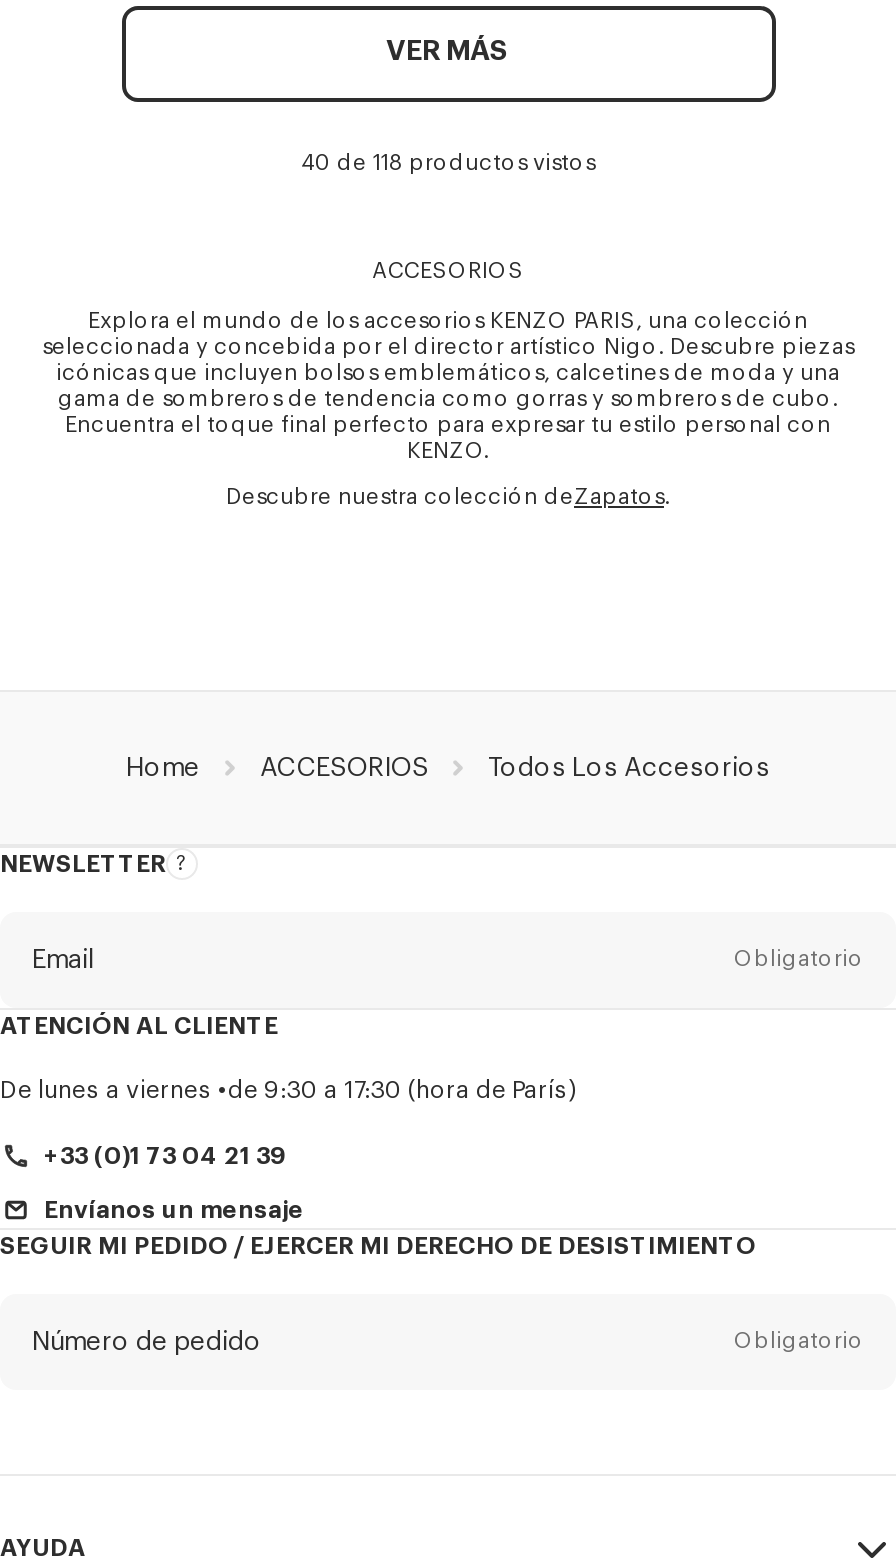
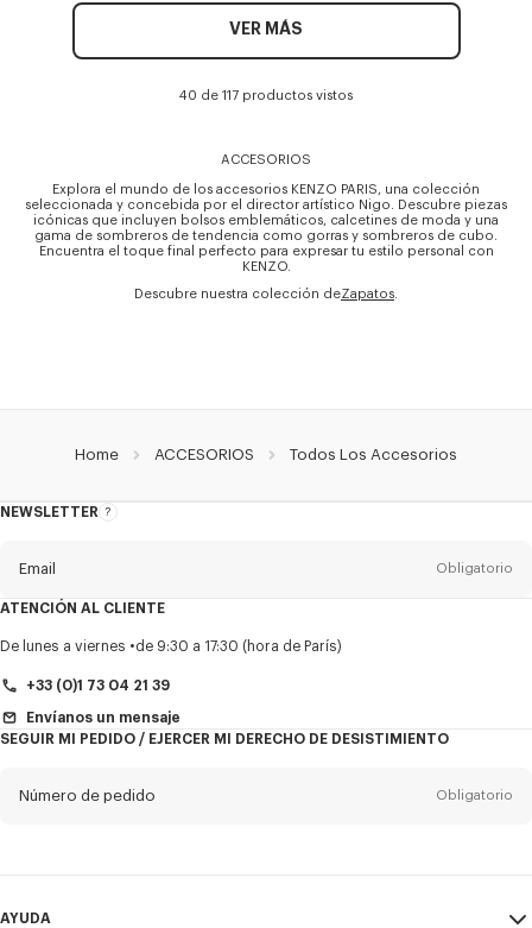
- 40 de 118 productos vistos
+ 40 de 117 productos vistos
